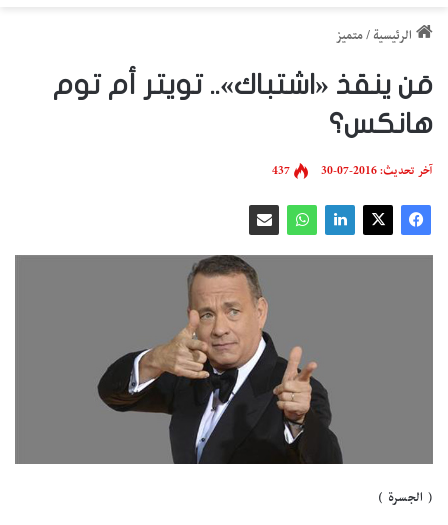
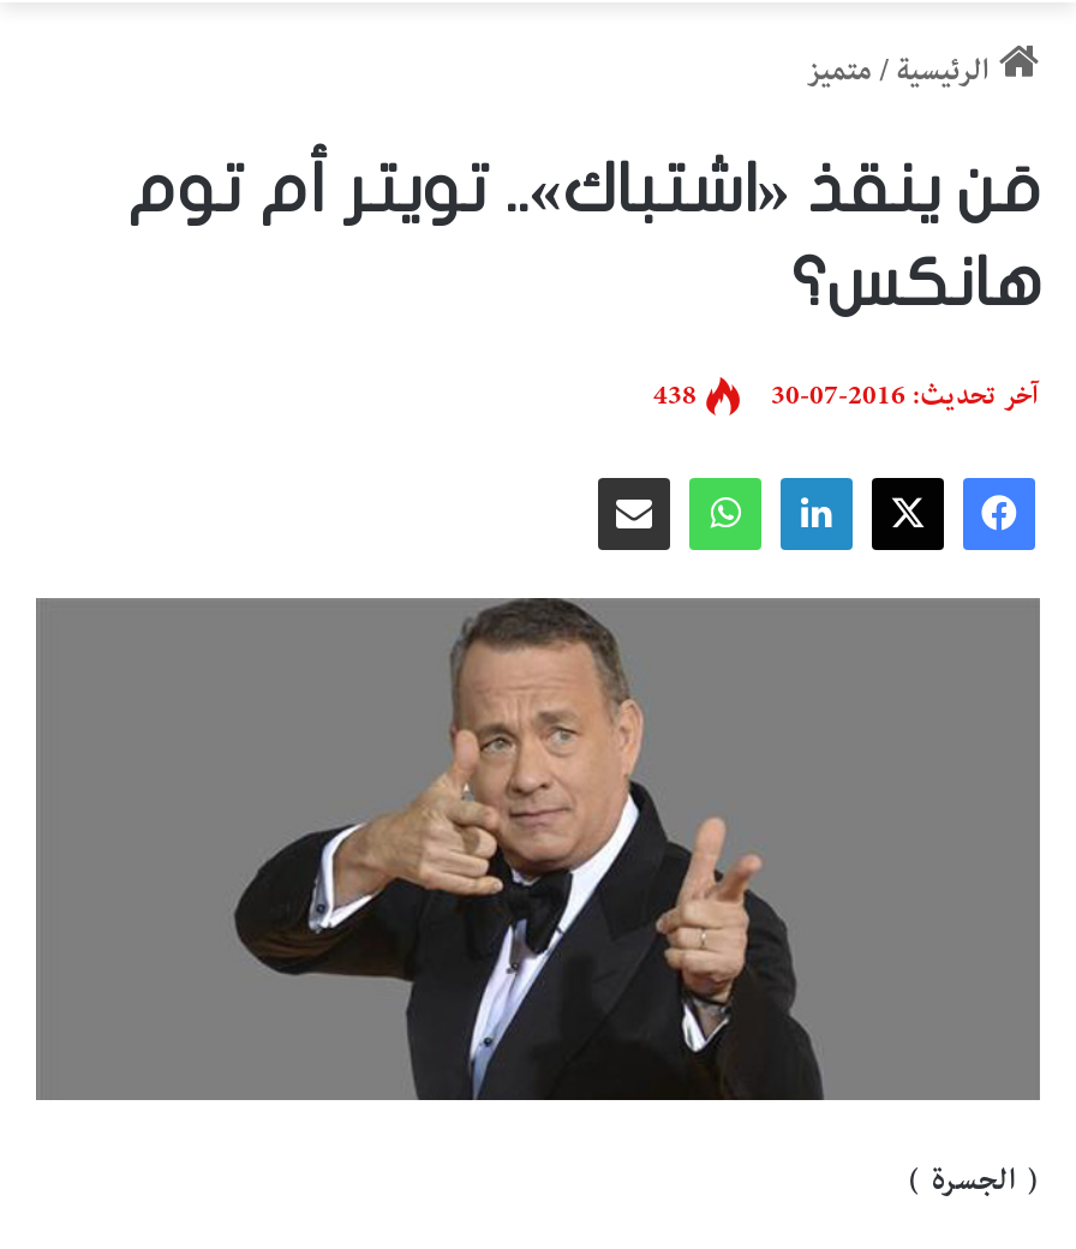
- 437
+ 438
